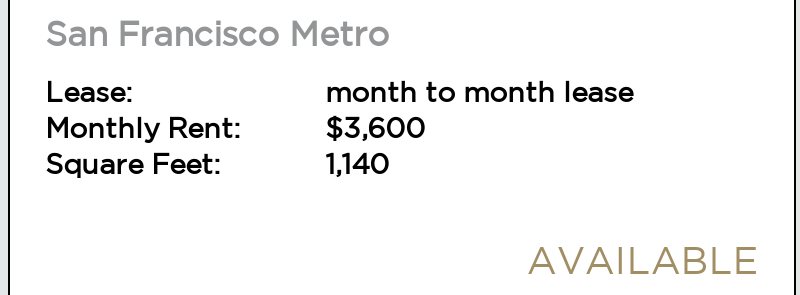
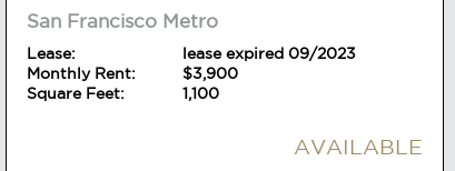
- month to month lease
+ lease expired 09/2023

- $3,600
+ $3,900

- 1,140
+ 1,100
